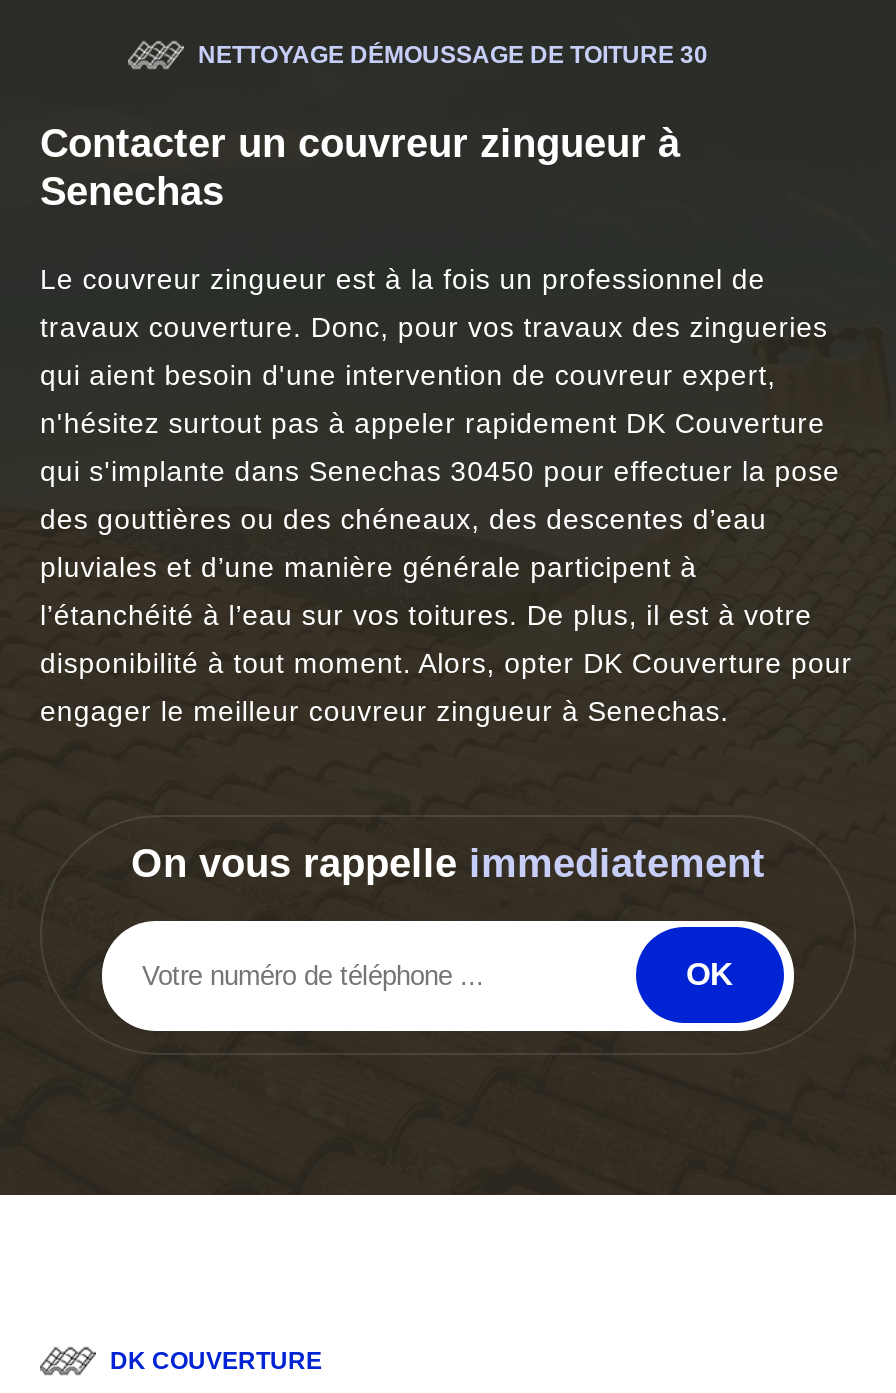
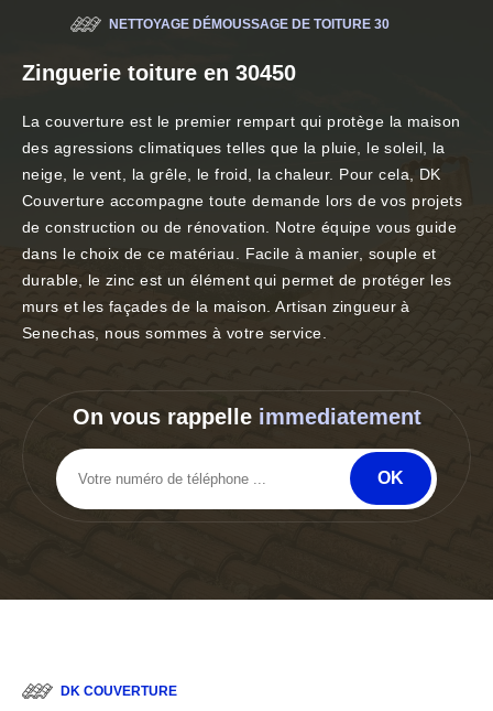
- Contacter un couvreur zingueur à
- Senechas
- Le couvreur zingueur est à la fois un professionnel de
- travaux couverture. Donc, pour vos travaux des zingueries
- qui aient besoin d'une intervention de couvreur expert,
- n'hésitez surtout pas à appeler rapidement DK Couverture
- qui s'implante dans Senechas 30450 pour effectuer la pose
- des gouttières ou des chéneaux, des descentes d’eau
- pluviales et d’une manière générale participent à
- l’étanchéité à l’eau sur vos toitures. De plus, il est à votre
- disponibilité à tout moment. Alors, opter DK Couverture pour
- engager le meilleur couvreur zingueur à Senechas.
+ Zinguerie toiture en 30450
+ La couverture est le premier rempart qui protège la maison
+ des agressions climatiques telles que la pluie, le soleil, la
+ neige, le vent, la grêle, le froid, la chaleur. Pour cela, DK
+ Couverture accompagne toute demande lors de vos projets
+ de construction ou de rénovation. Notre équipe vous guide
+ dans le choix de ce matériau. Facile à manier, souple et
+ durable, le zinc est un élément qui permet de protéger les
+ murs et les façades de la maison. Artisan zingueur à
+ Senechas, nous sommes à votre service.
